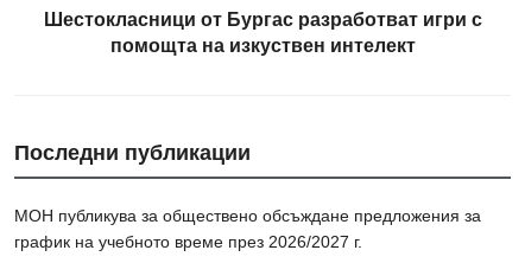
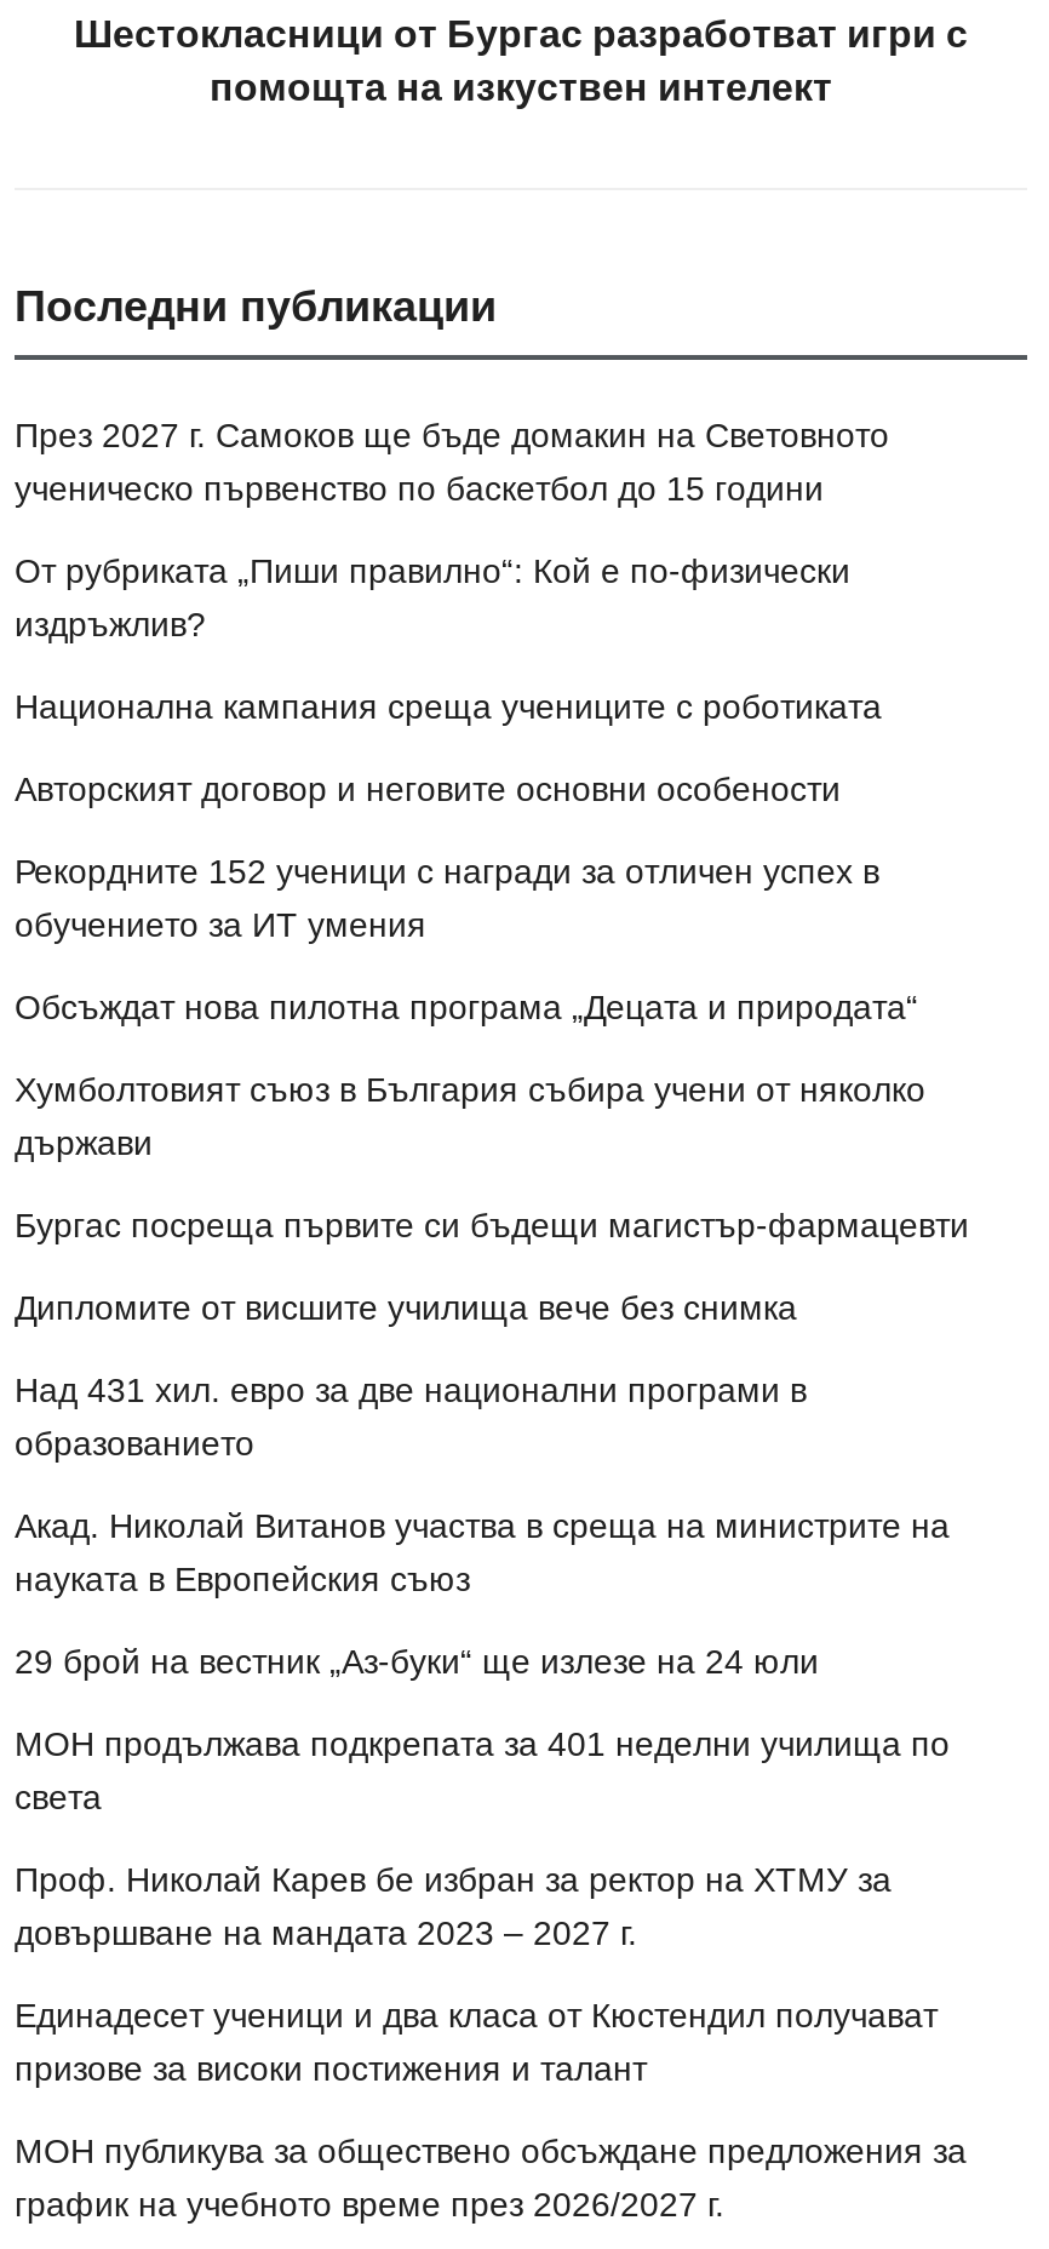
+ През 2027 г. Самоков ще бъде домакин на Световното
+ ученическо първенство по баскетбол до 15 години
+ От рубриката „Пиши правилно“: Кой е по-физически
+ издръжлив?
+ Национална кампания среща учениците с роботиката
+ Авторският договор и неговите основни особености
+ Рекордните 152 ученици с награди за отличен успех в
+ обучението за ИТ умения
+ Обсъждат нова пилотна програма „Децата и природата“
+ Хумболтовият съюз в България събира учени от няколко
+ държави
+ Бургас посреща първите си бъдещи магистър-фармацевти
+ Дипломите от висшите училища вече без снимка
+ Над 431 хил. евро за две национални програми в
+ образованието
+ Акад. Николай Витанов участва в среща на министрите на
+ науката в Европейския съюз
+ 29 брой на вестник „Аз-буки“ ще излезе на 24 юли
+ МОН продължава подкрепата за 401 неделни училища по
+ света
+ Проф. Николай Карев бе избран за ректор на ХТМУ за
+ довършване на мандата 2023 – 2027 г.
+ Единадесет ученици и два класа от Кюстендил получават
+ призове за високи постижения и талант
